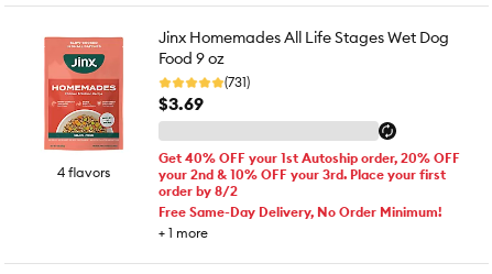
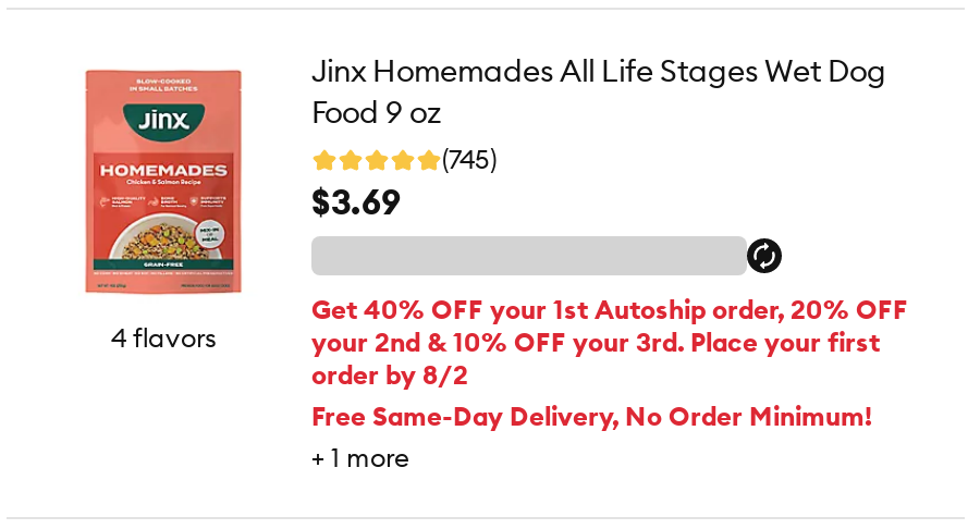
- (731)
+ (745)
